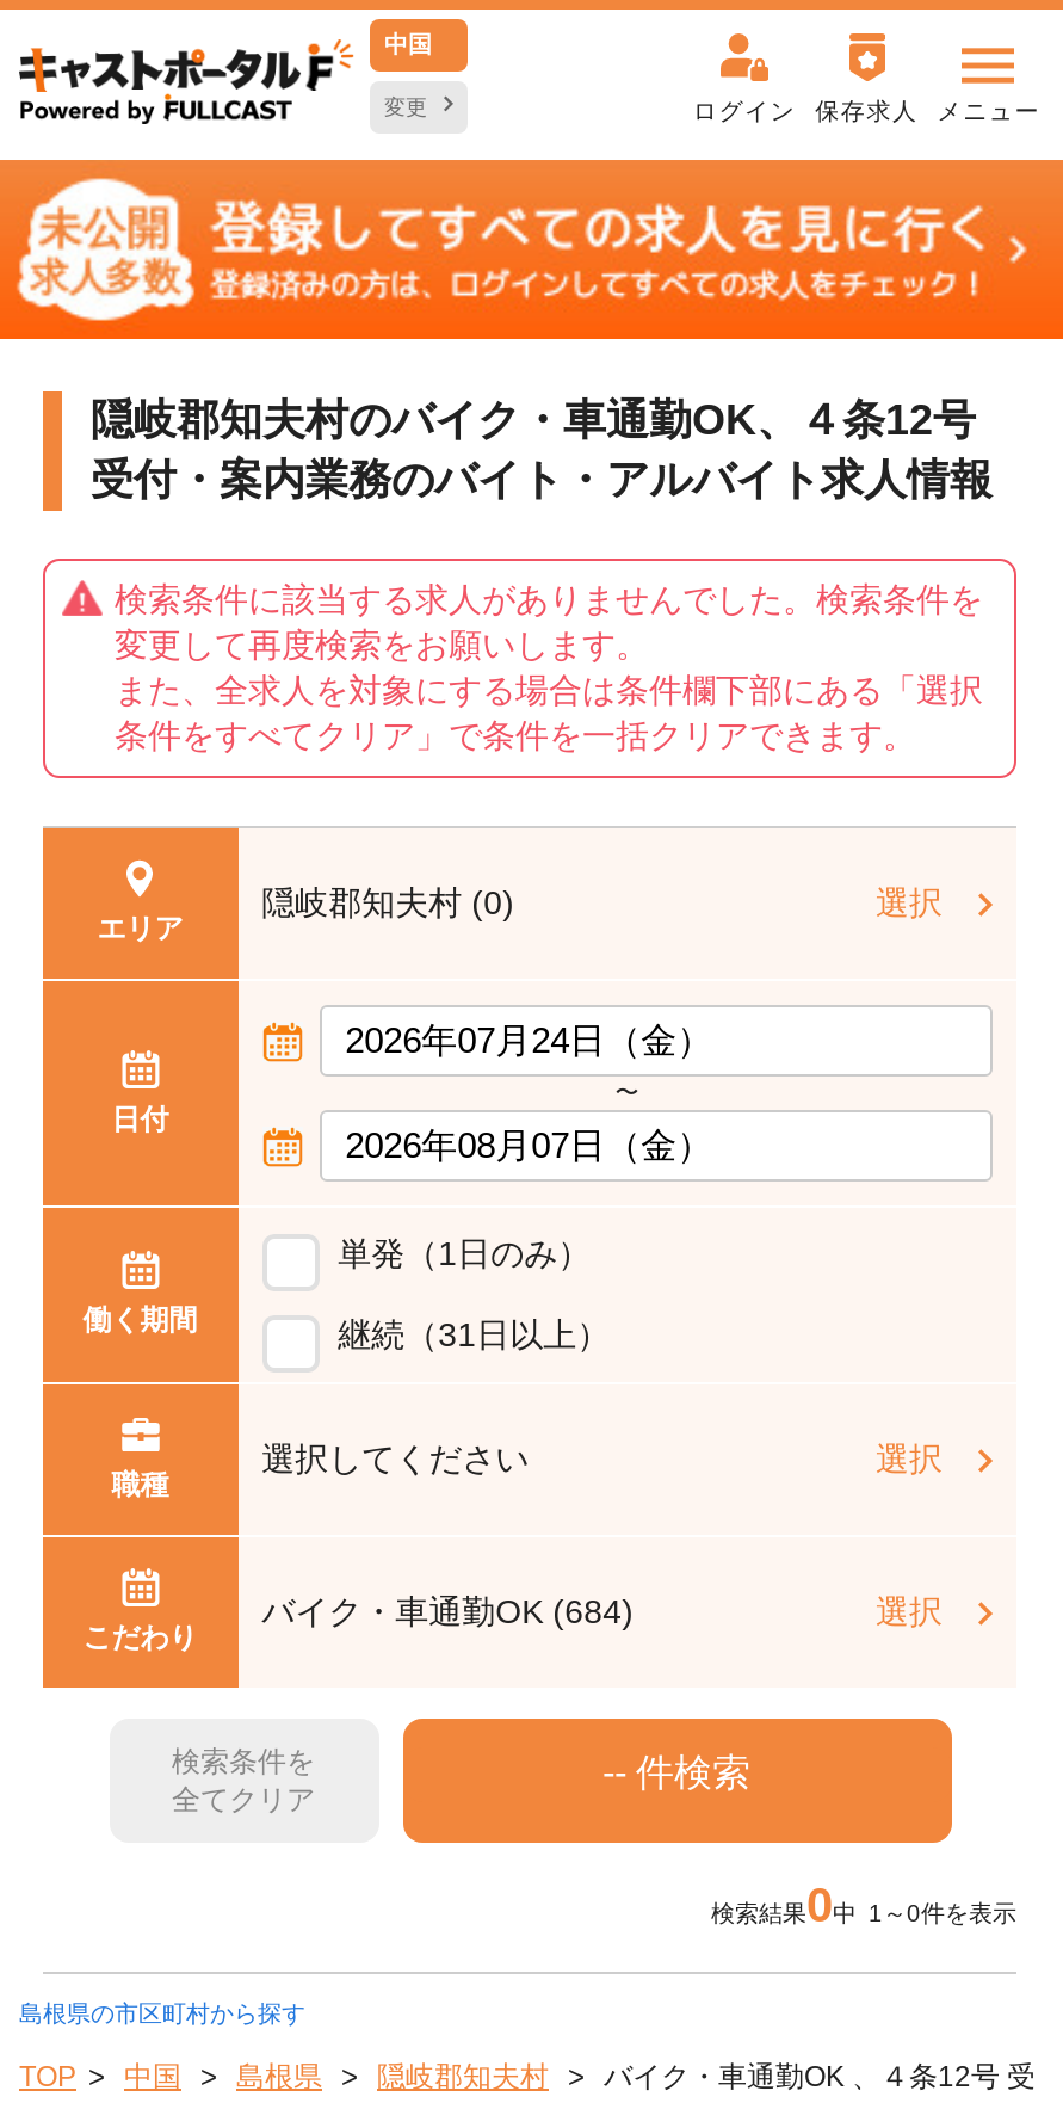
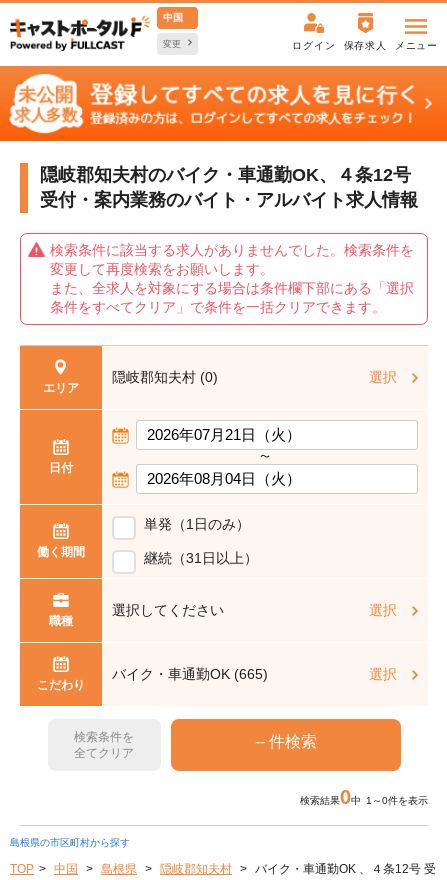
- バイク・車通勤OK (684)
+ バイク・車通勤OK (665)
